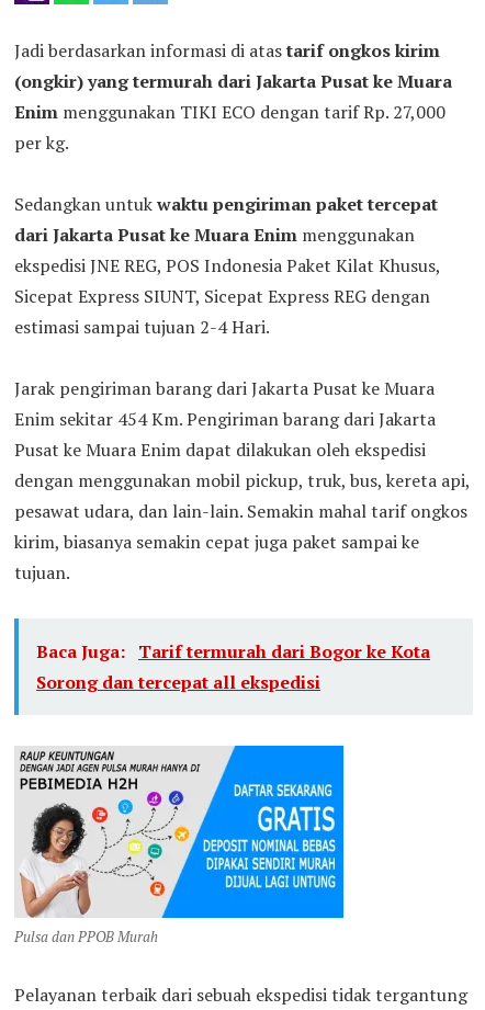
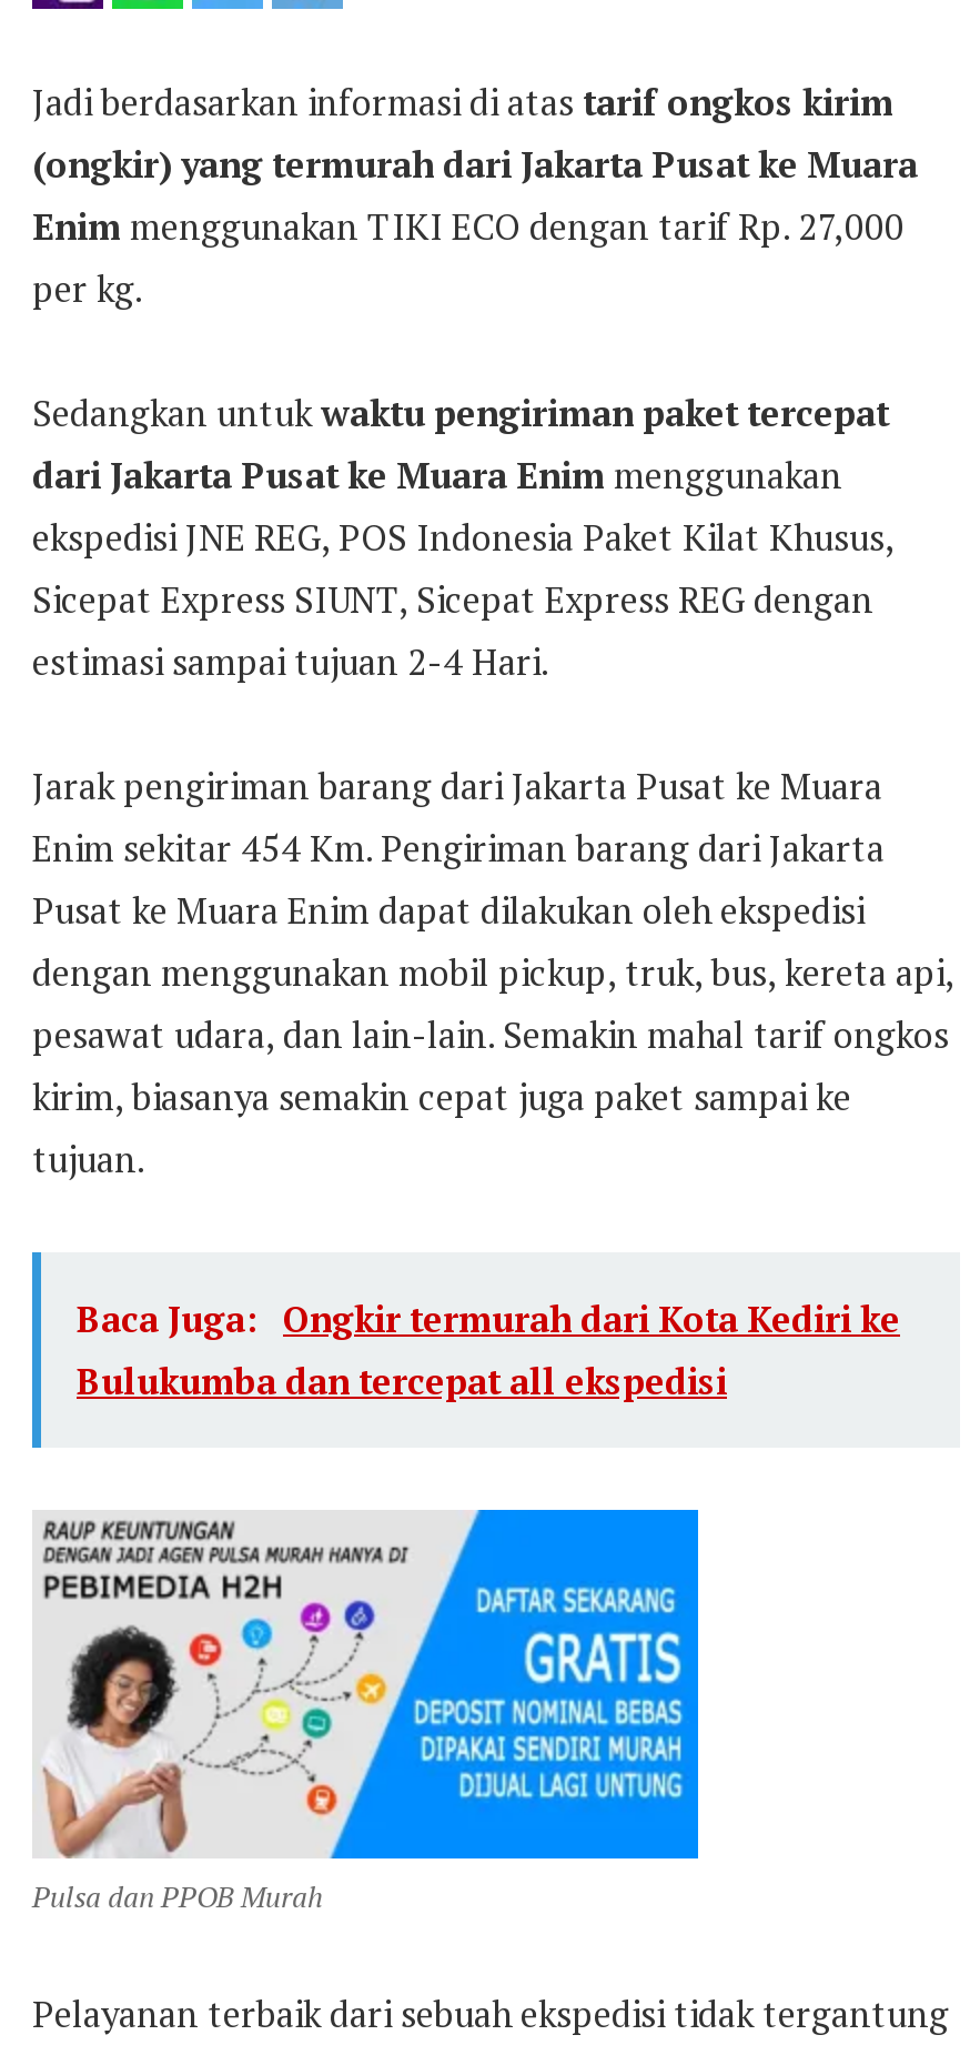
- Baca Juga: Tarif termurah dari Bogor ke Kota
+ Baca Juga: Ongkir termurah dari Kota Kediri ke

- Sorong dan tercepat all ekspedisi
+ Bulukumba dan tercepat all ekspedisi
